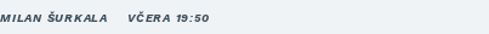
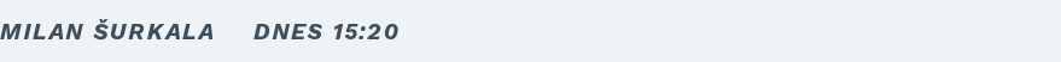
- MILAN ŠURKALA VČERA 19:50
+ MILAN ŠURKALA DNES 15:20
